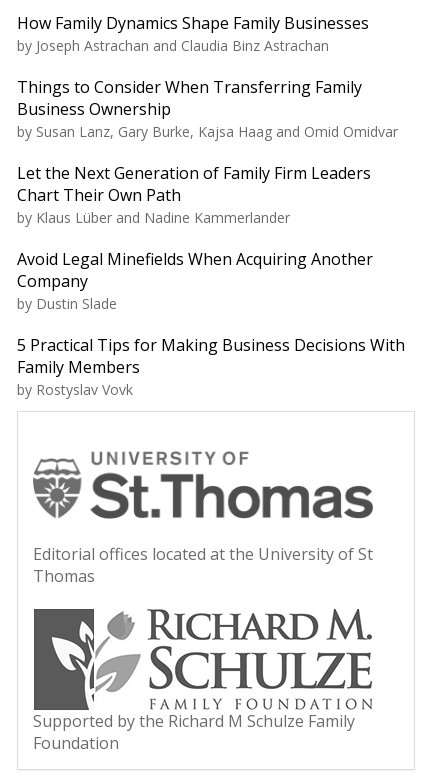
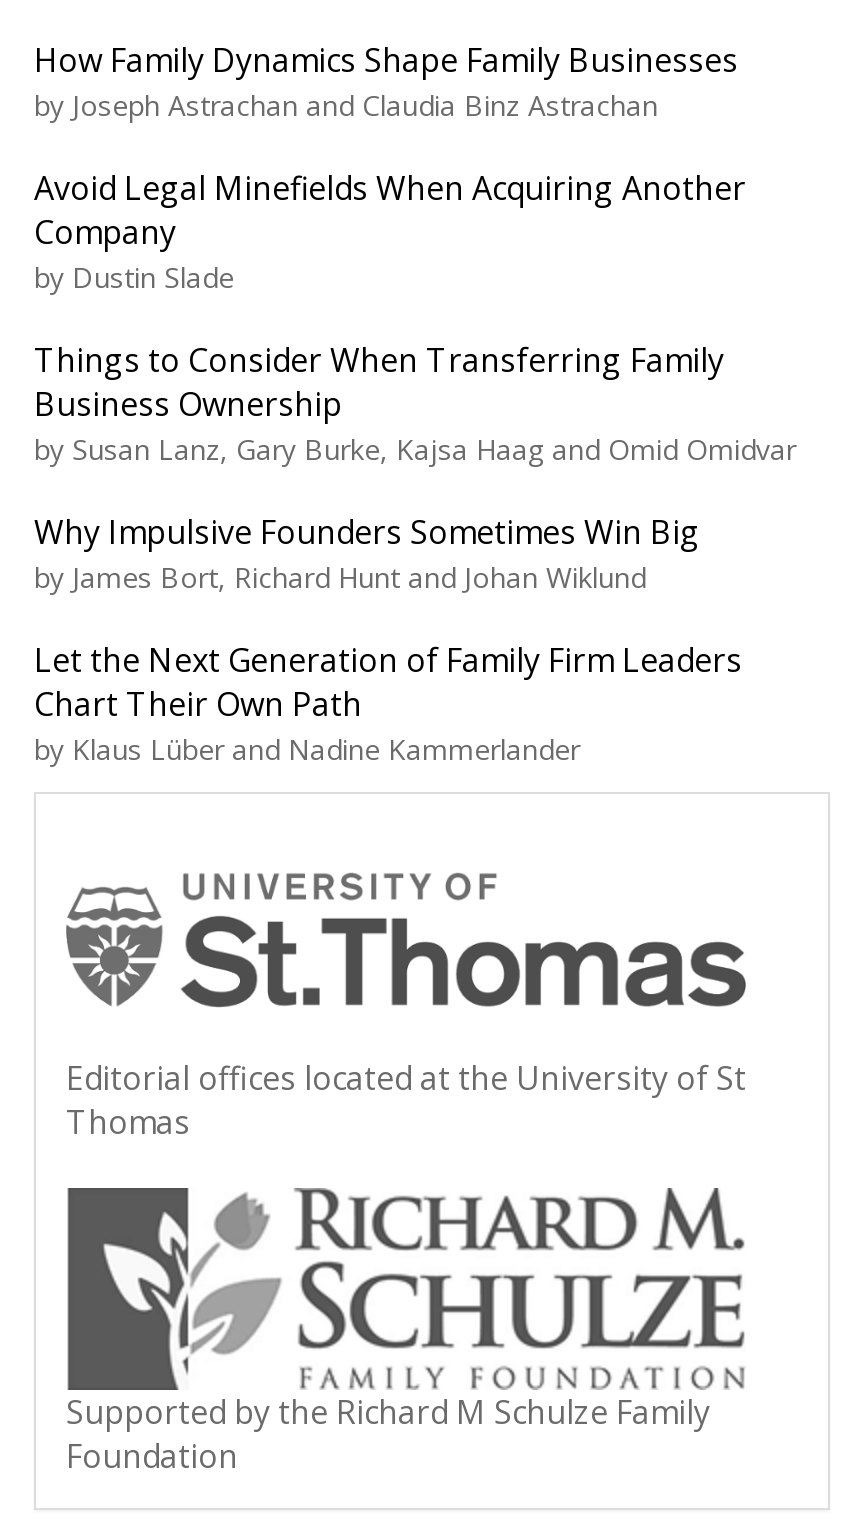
moved down: Things to Consider When Transferring Family | Business Ownership | by Susan Lanz, Gary Burke, Kajsa Haag and Omid Omidvar

+ Why Impulsive Founders Sometimes Win Big
+ by James Bort, Richard Hunt and Johan Wiklund

moved down: Let the Next Generation of Family Firm Leaders | Chart Their Own Path | by Klaus Lüber and Nadine Kammerlander

moved up: Avoid Legal Minefields When Acquiring Another | Company | by Dustin Slade

- 5 Practical Tips for Making Business Decisions With
- Family Members
- by Rostyslav Vovk
